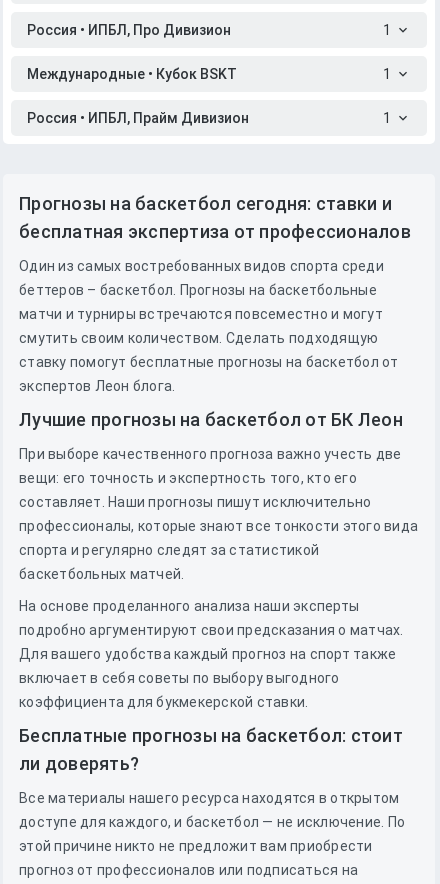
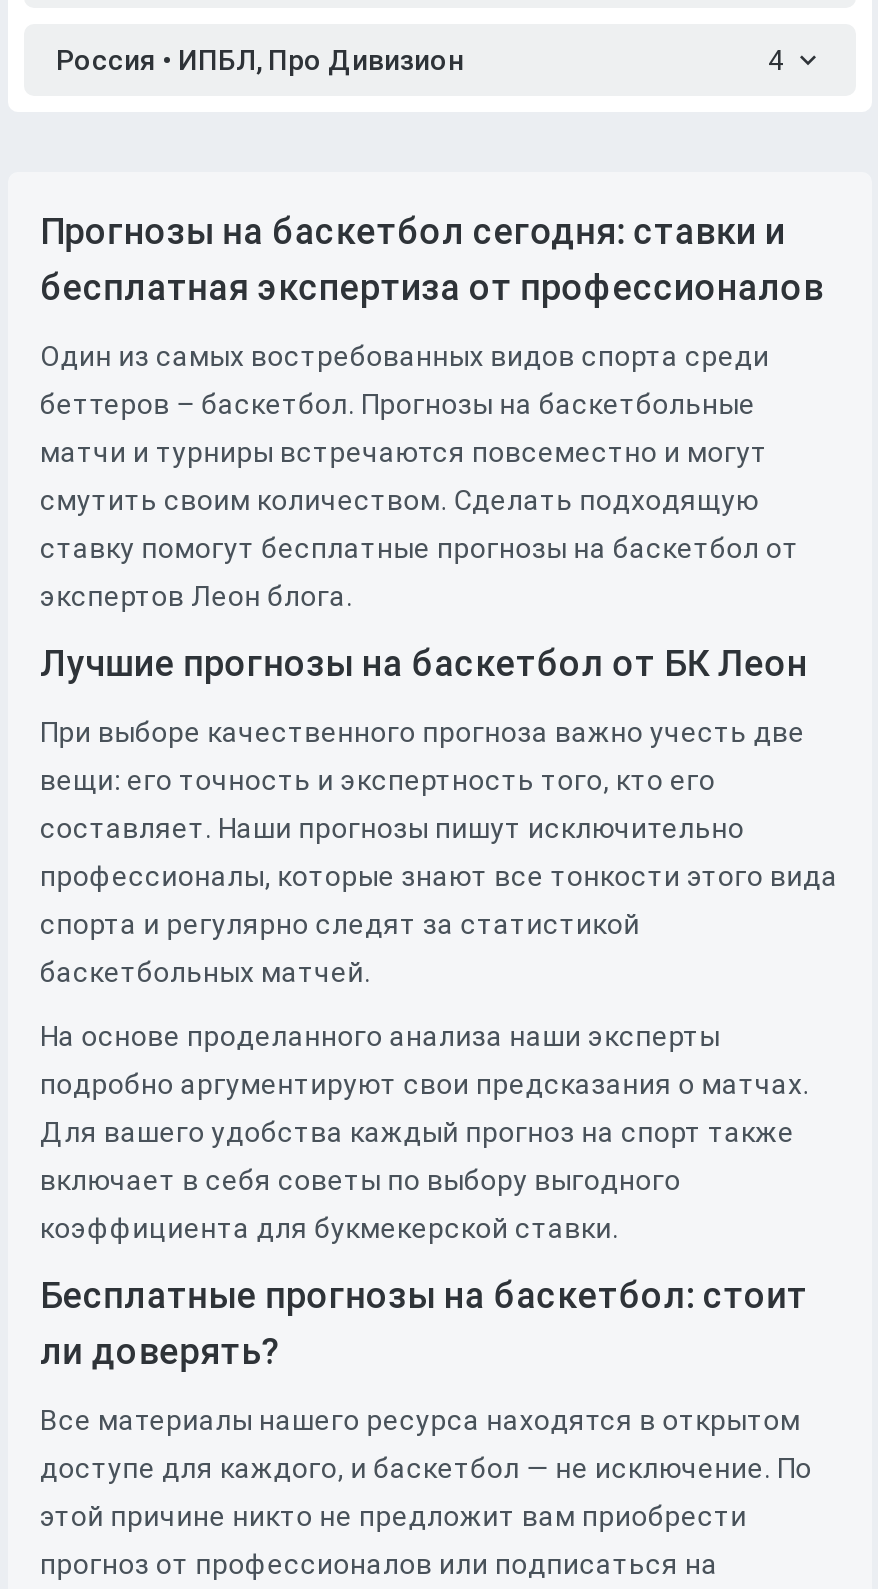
- 1
- Международные • Кубок BSKT
- 1
- Россия • ИПБЛ, Прайм Дивизион
- 1
+ 4
